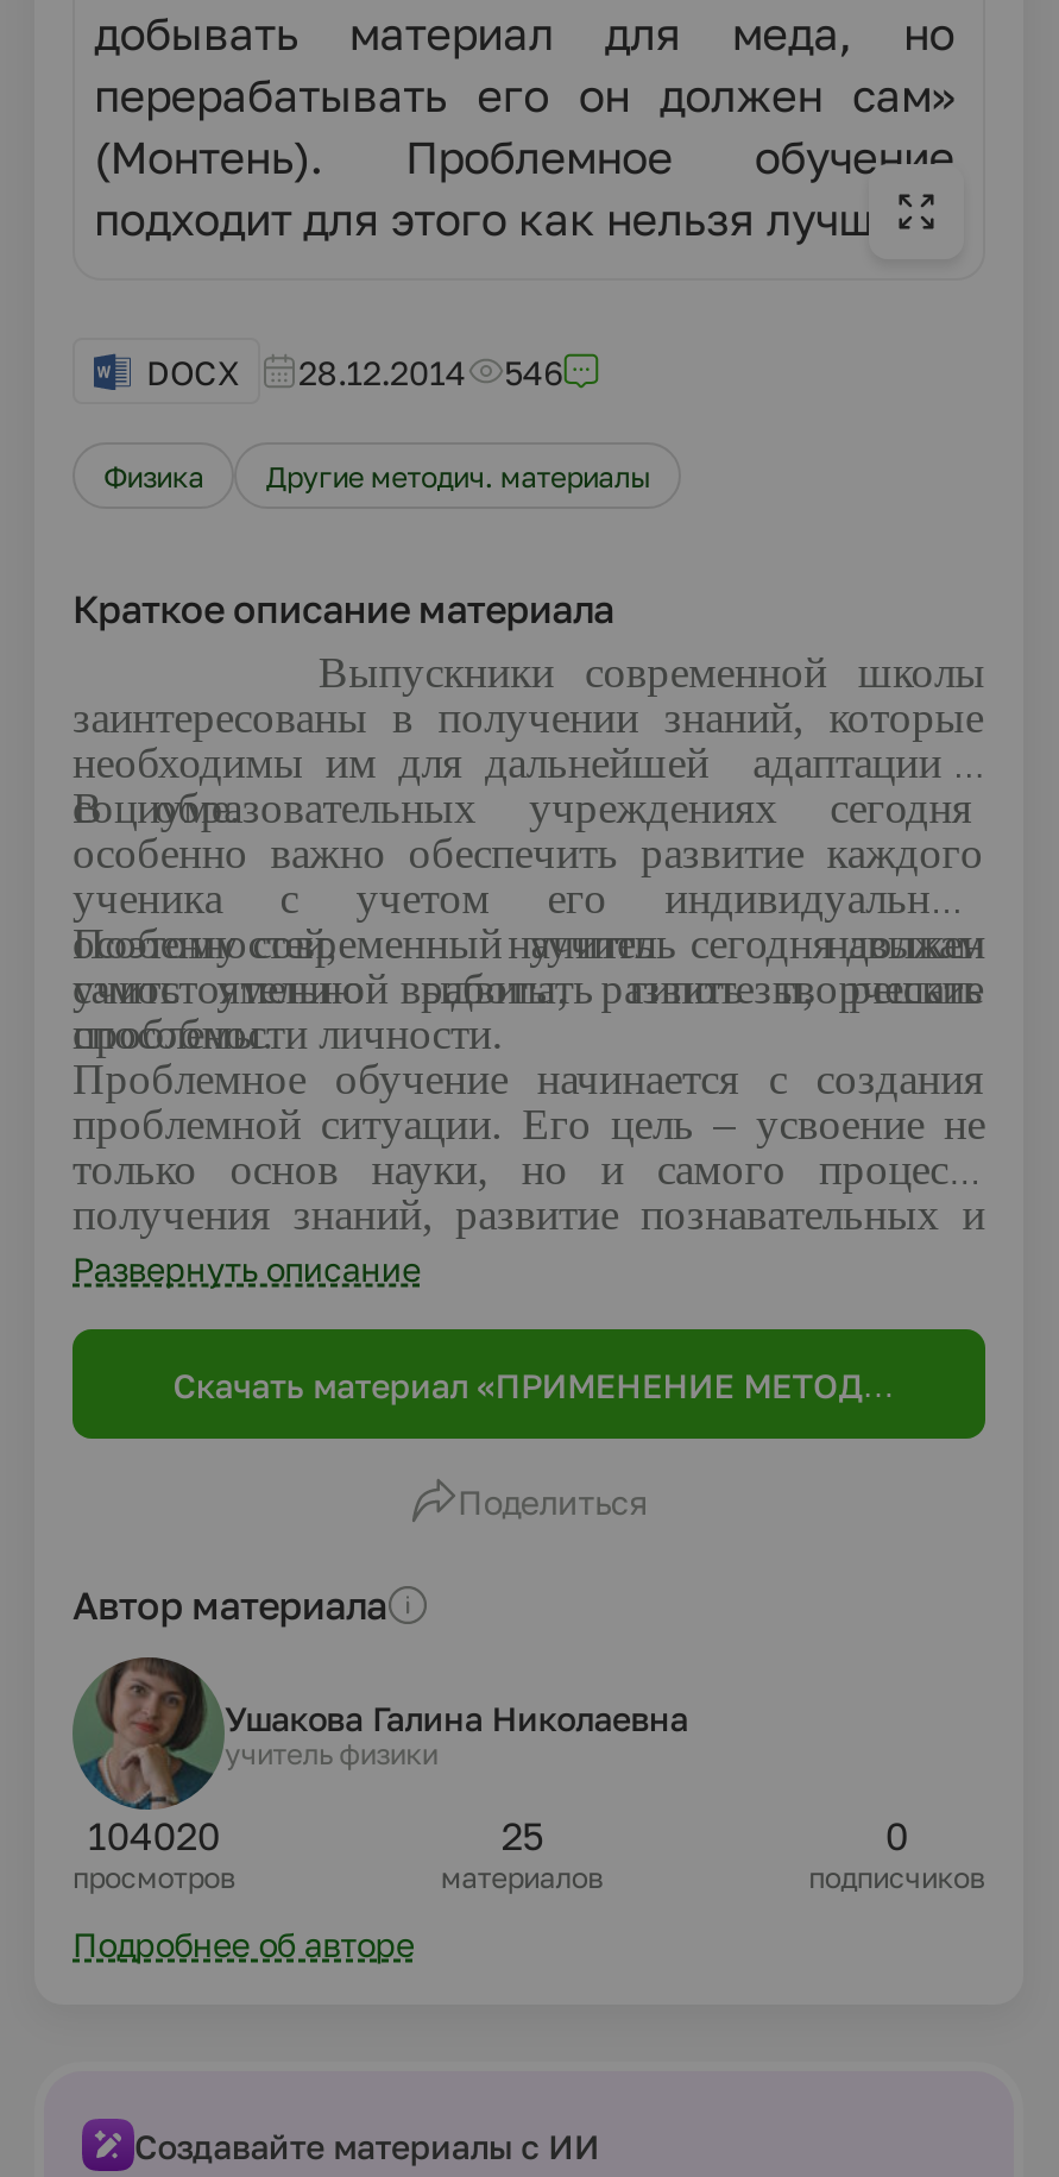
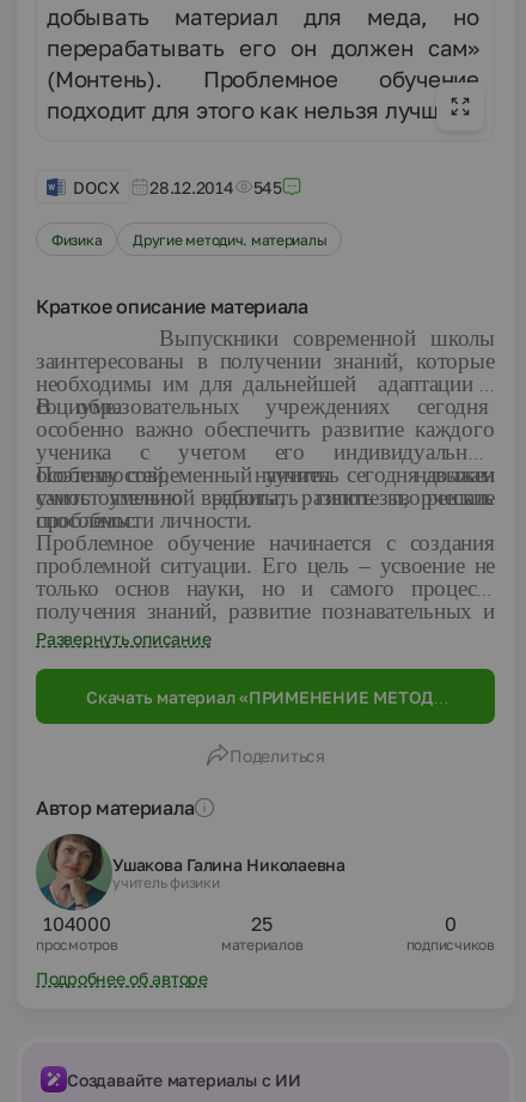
- DOCX 28.12.2014 546
+ DOCX 28.12.2014 545

- 104020
+ 104000
